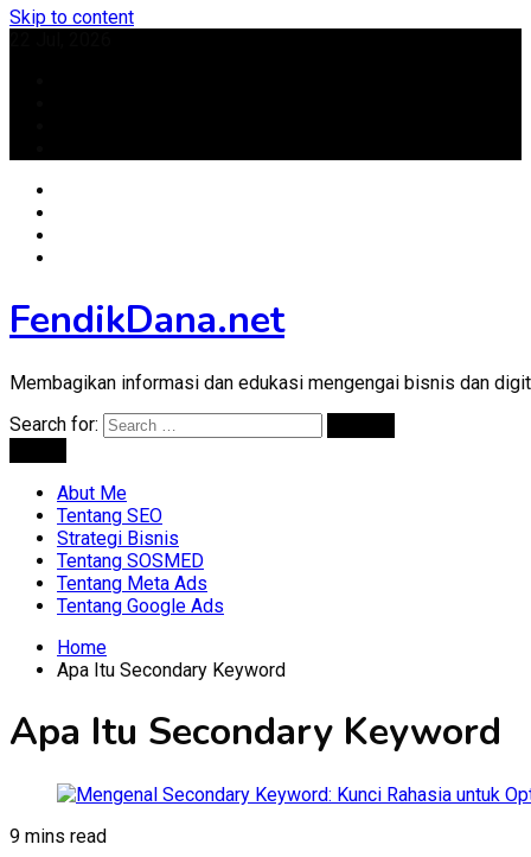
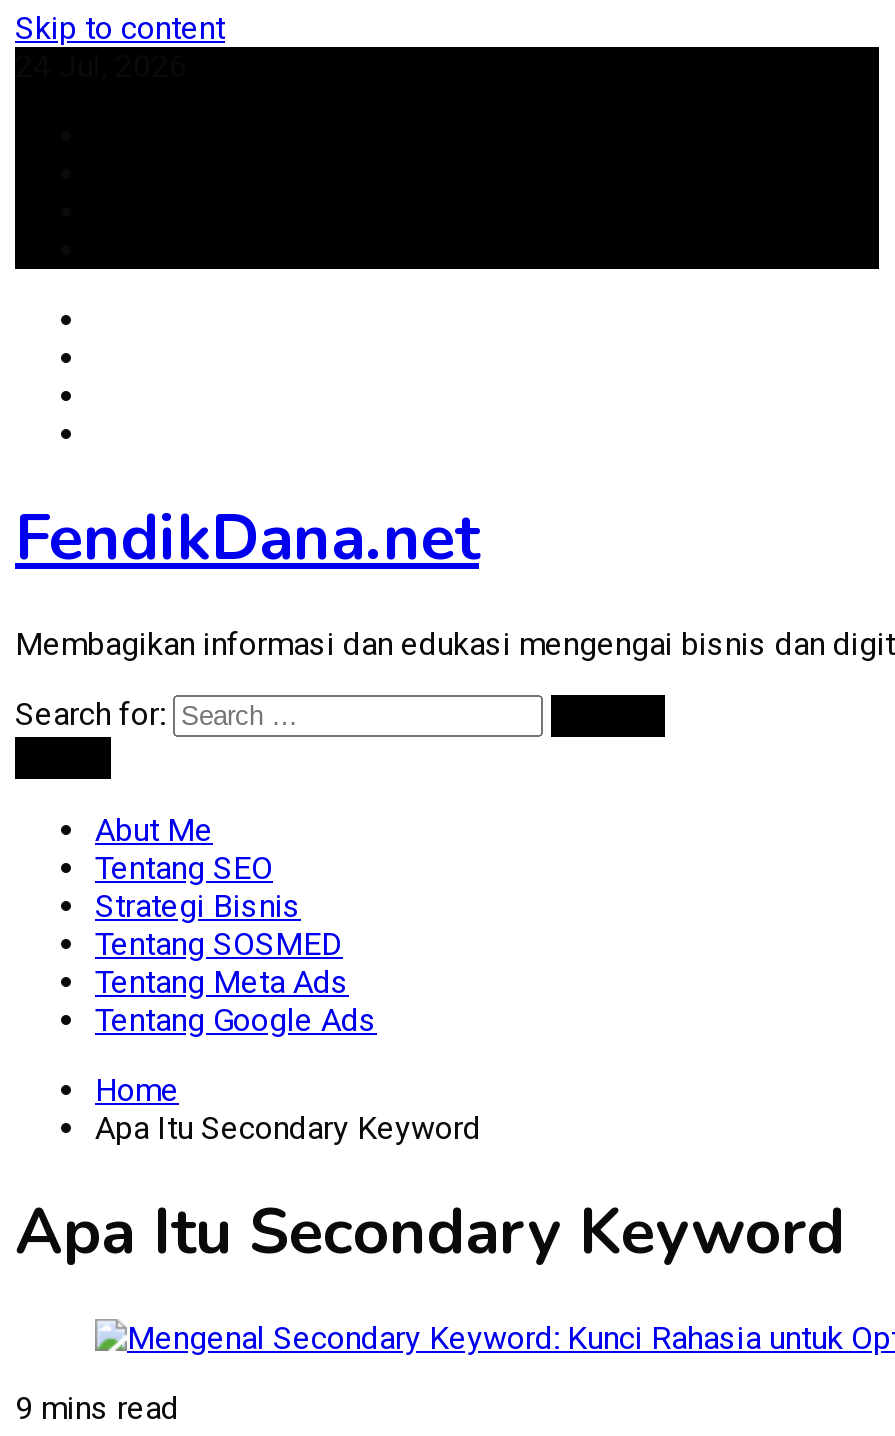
- 22 Jul, 2026
+ 24 Jul, 2026
